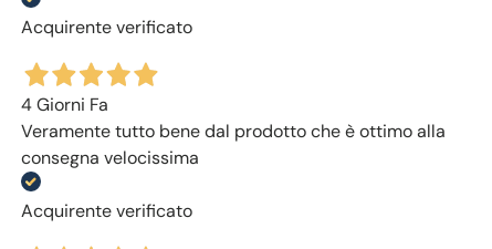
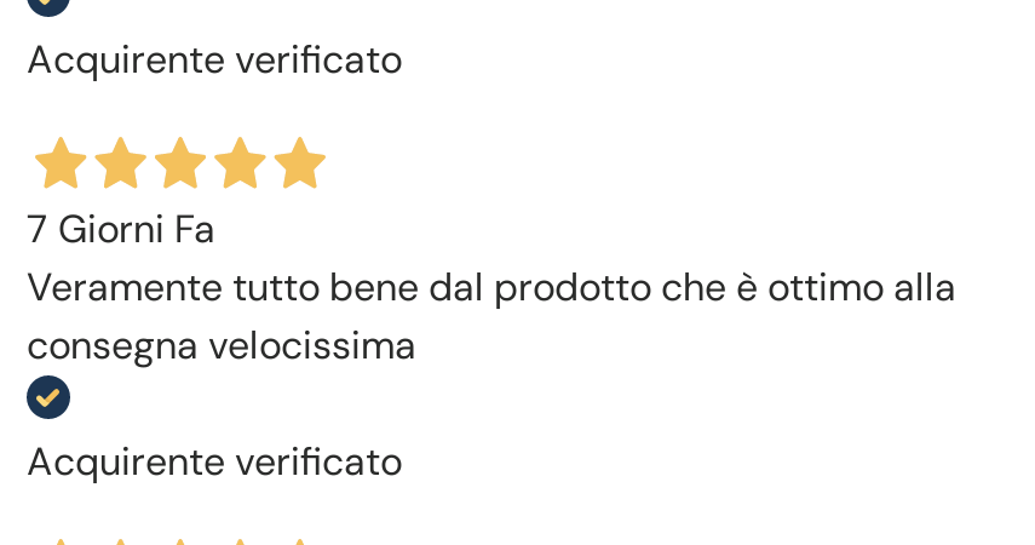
- 4 Giorni Fa
+ 7 Giorni Fa
